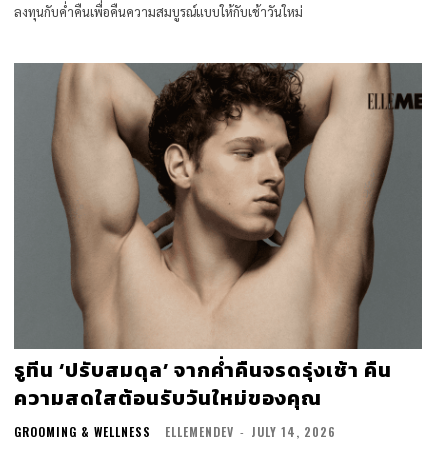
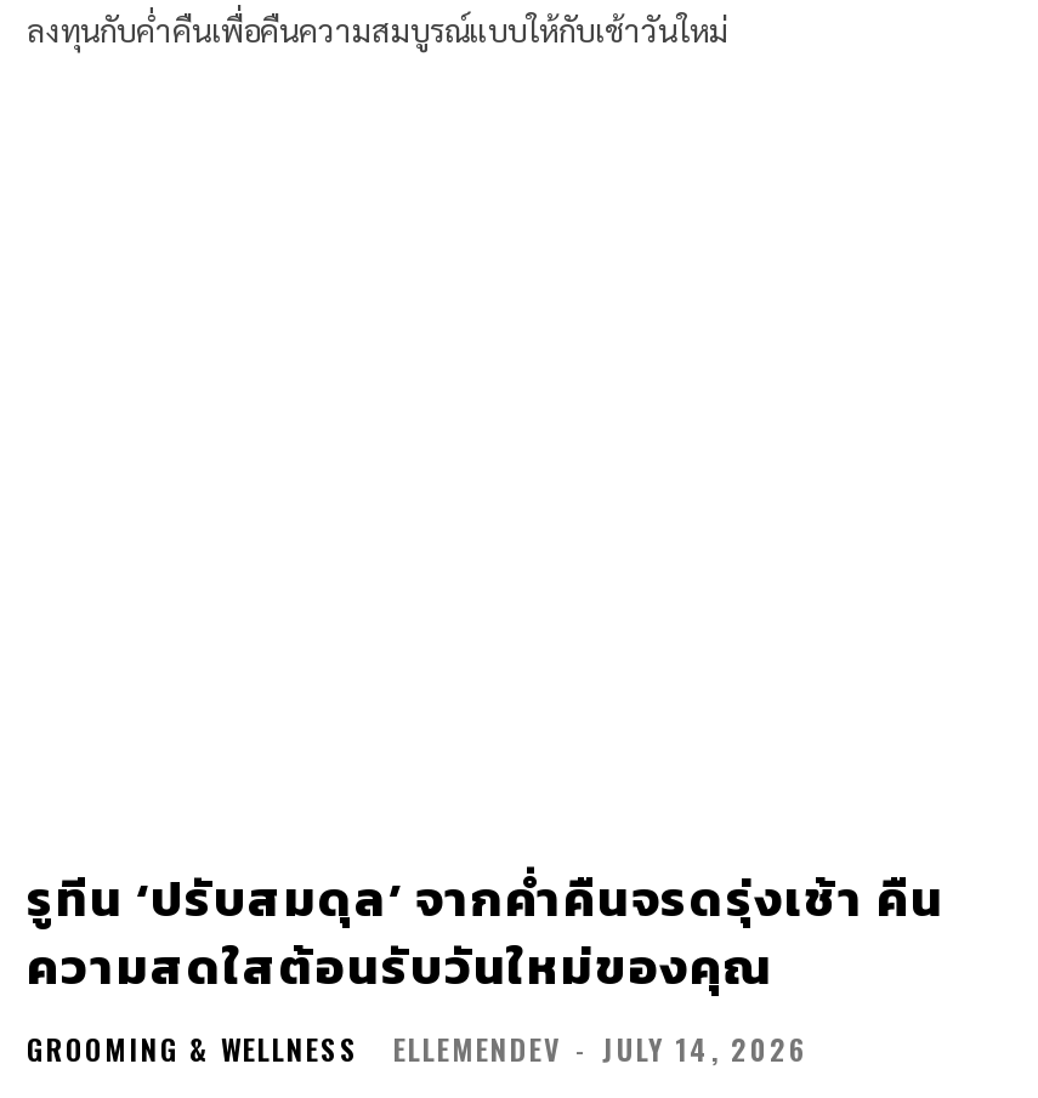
- [image]
